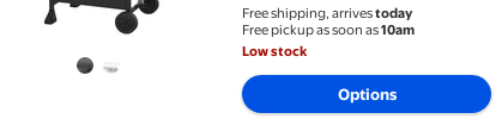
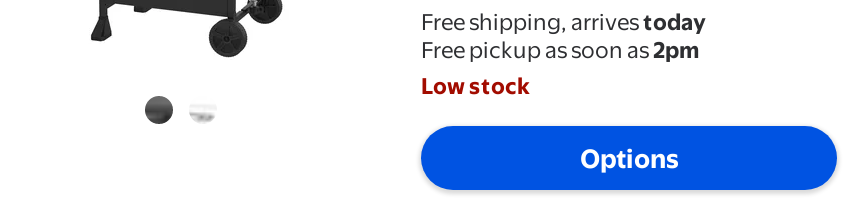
- Free pickup as soon as 10am
+ Free pickup as soon as 2pm
